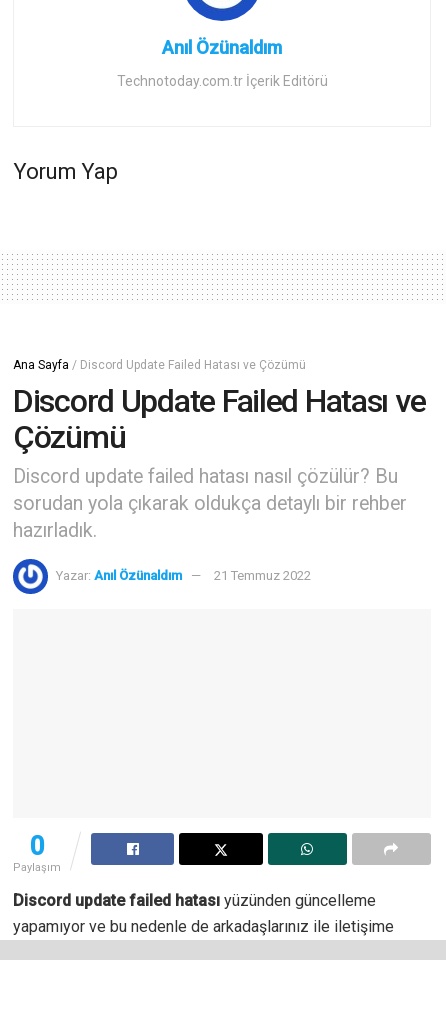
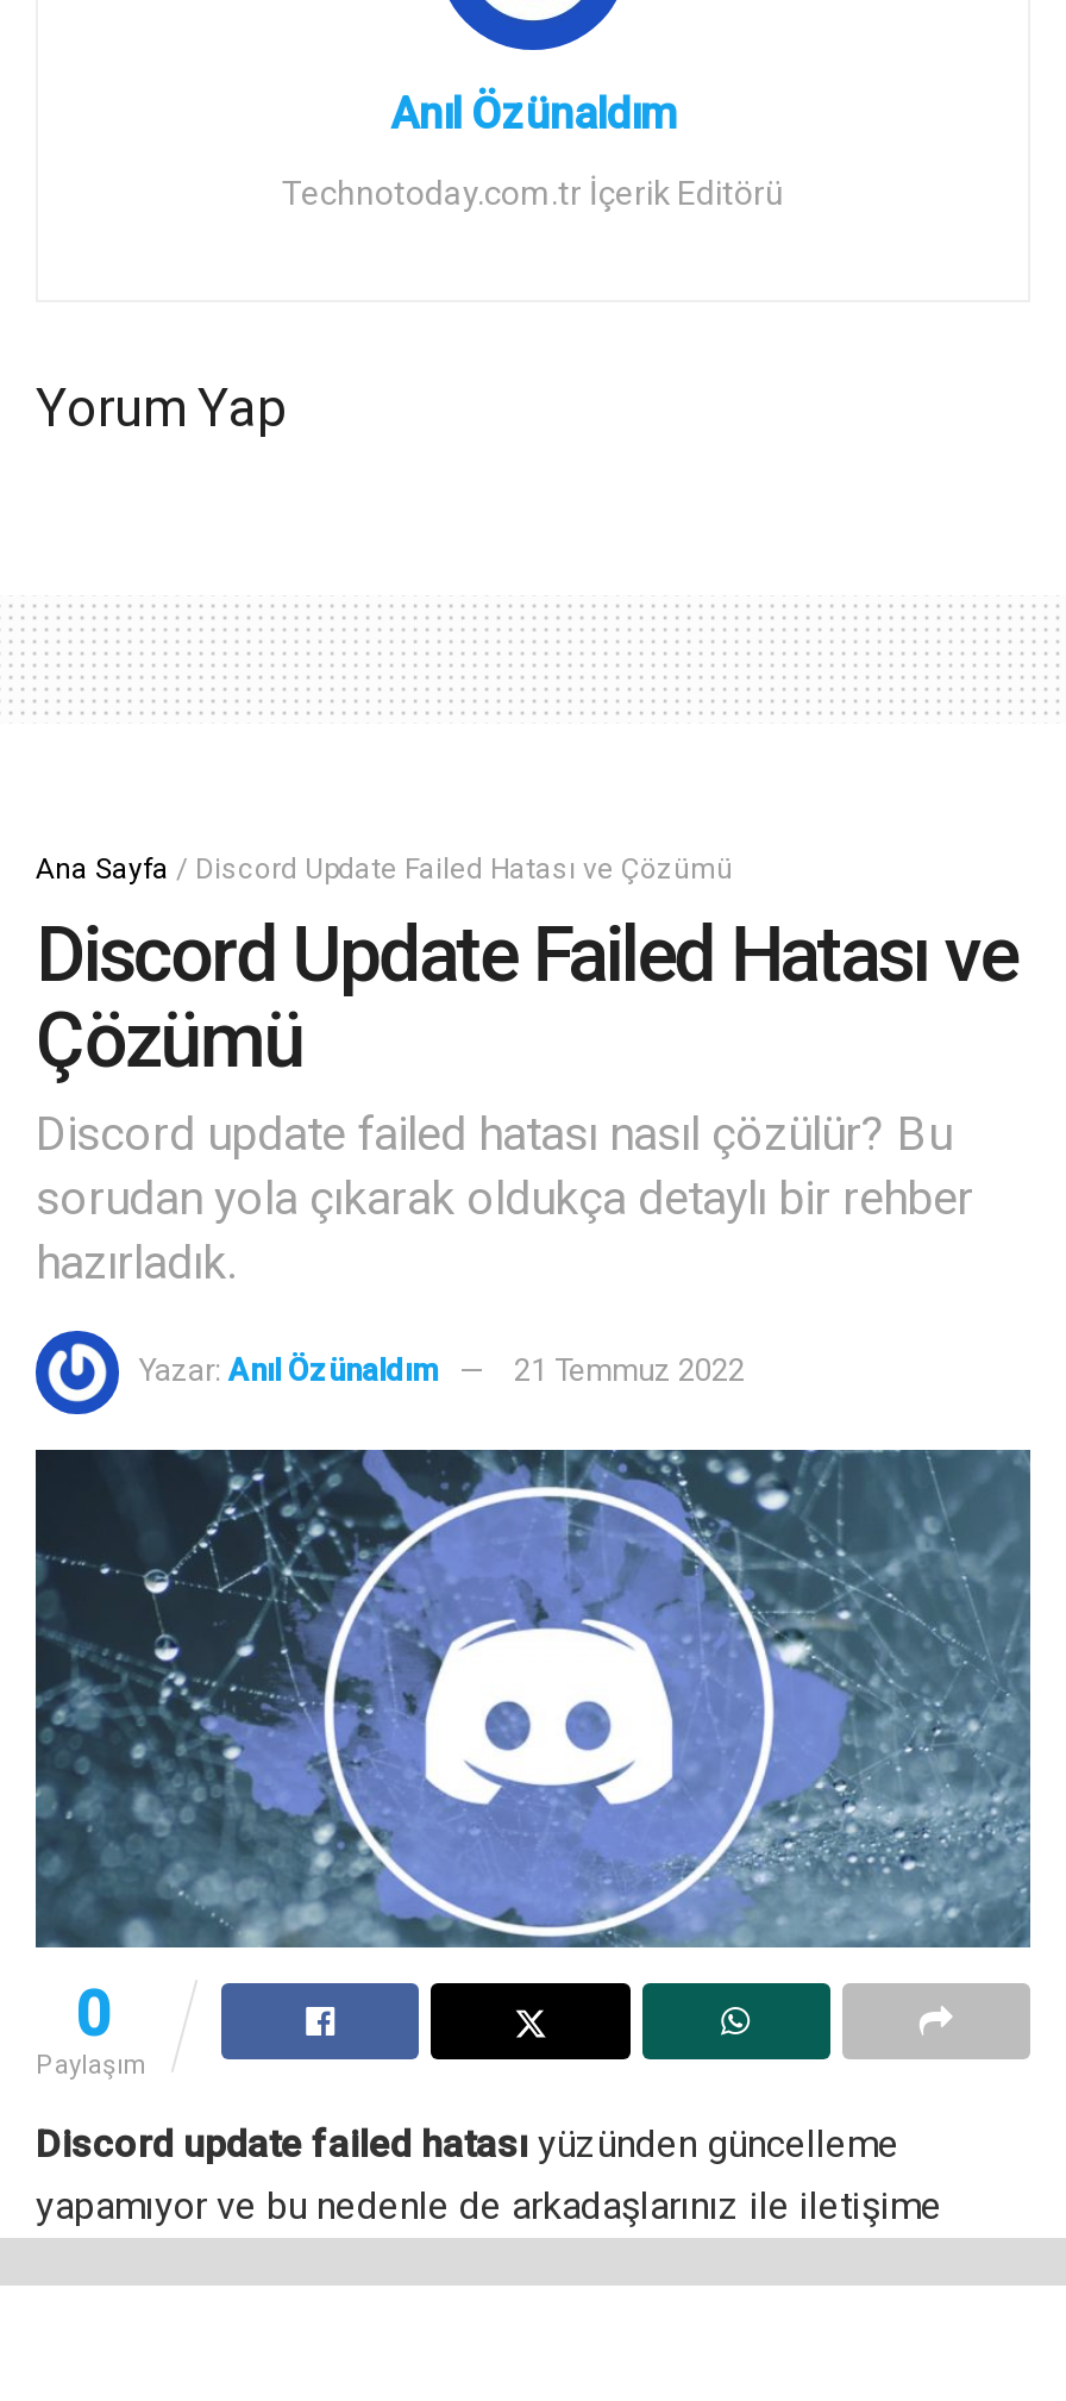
+ [image]
